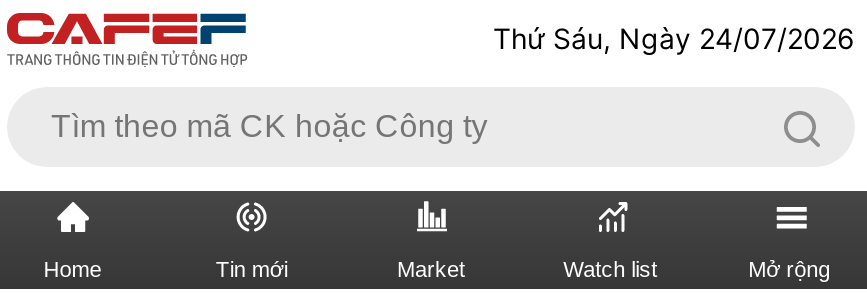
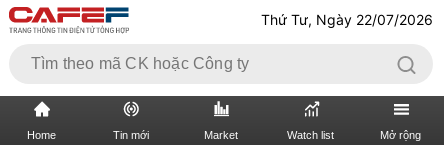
- Thứ Sáu, Ngày 24/07/2026
+ Thứ Tư, Ngày 22/07/2026
